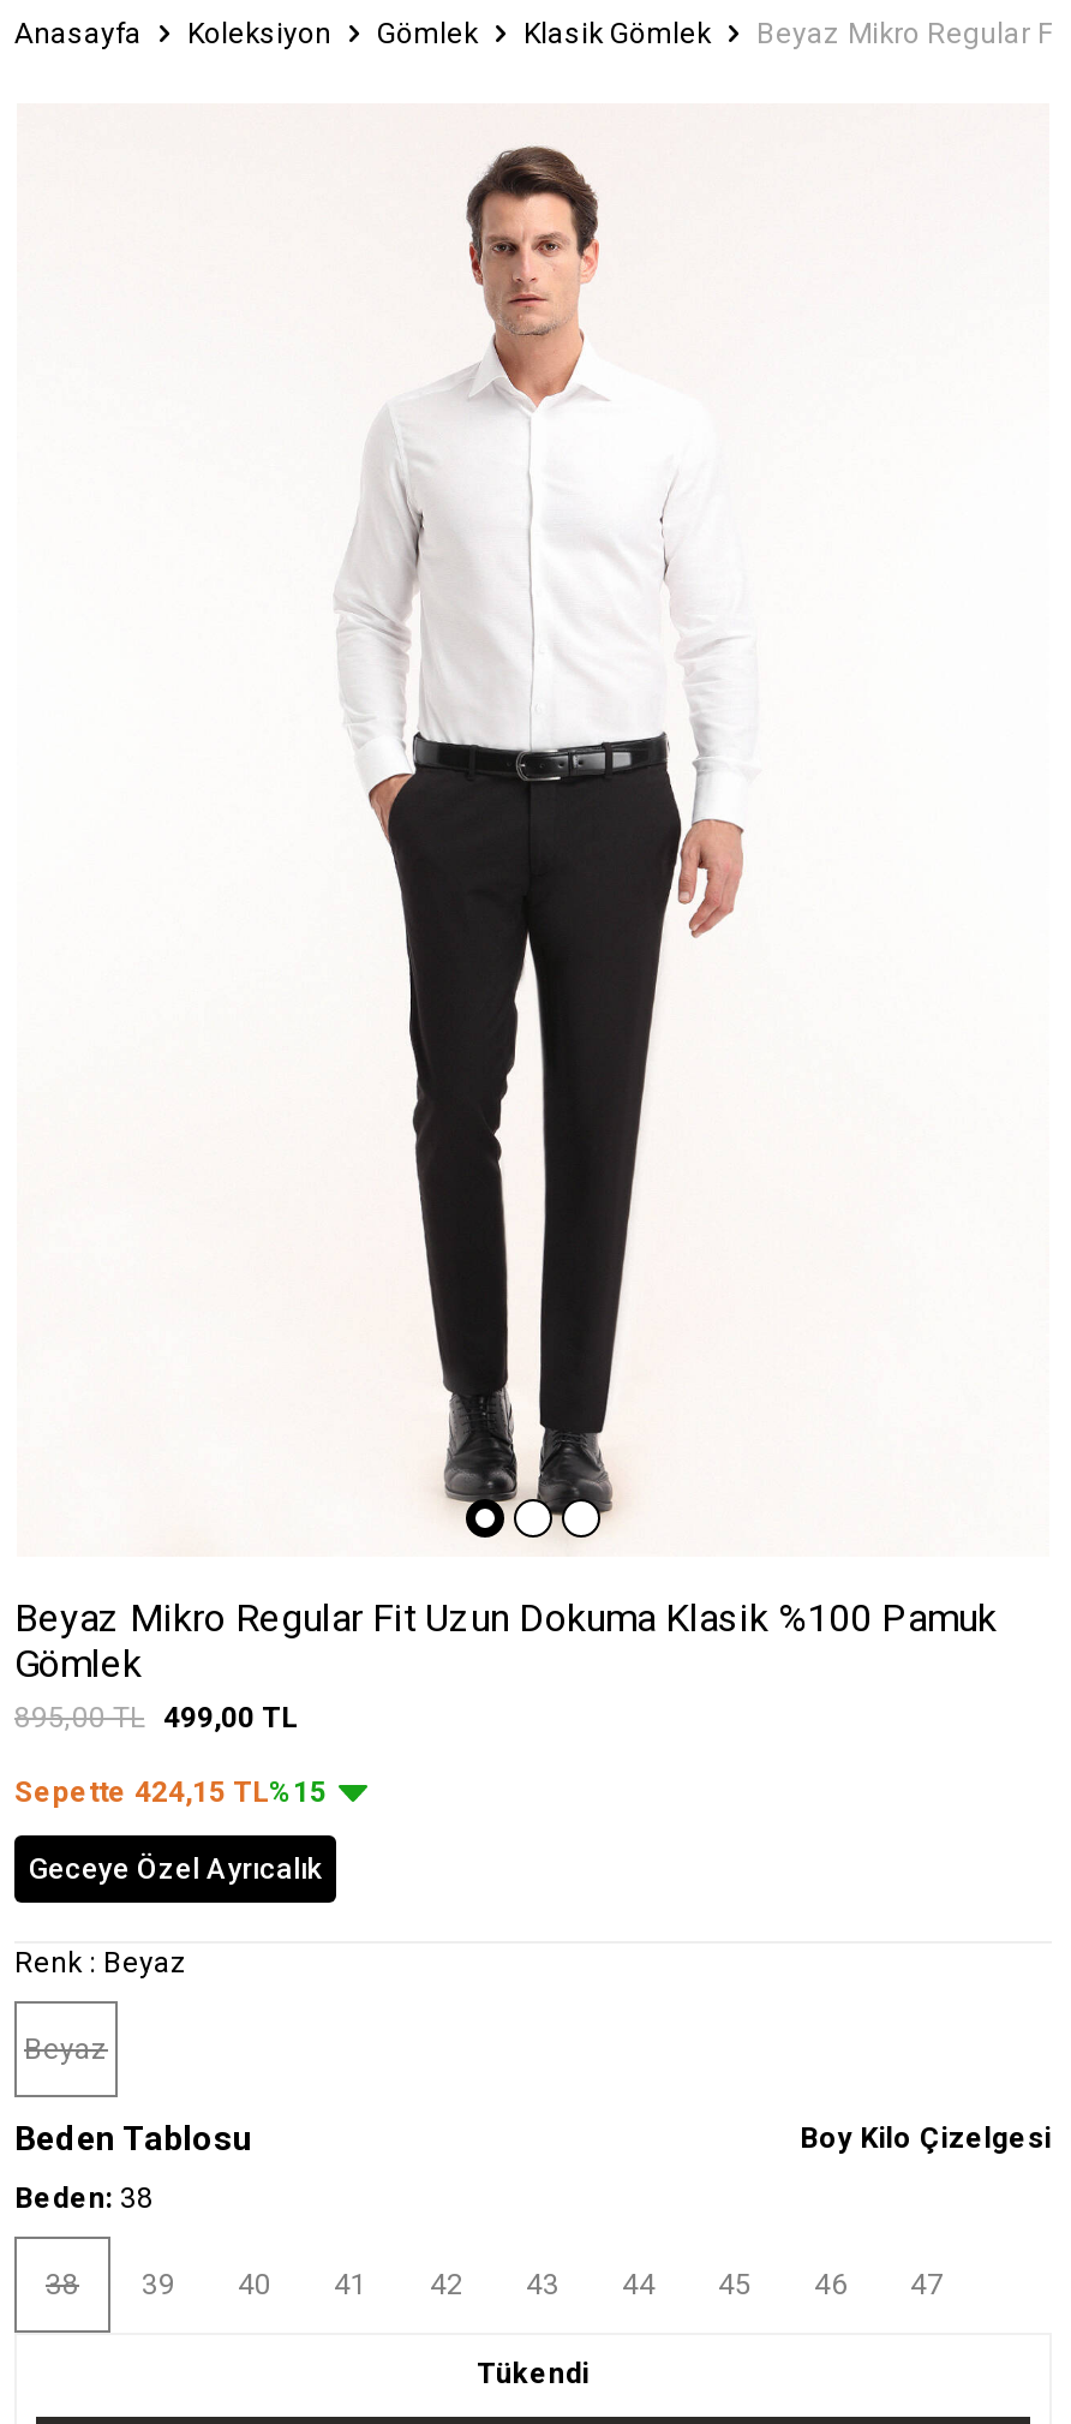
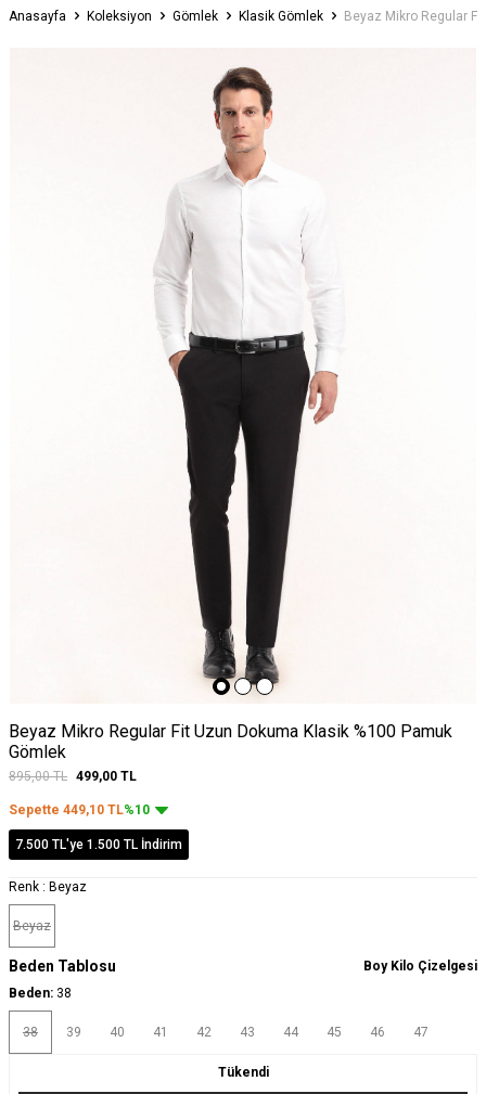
- Sepette 424,15 TL%15
+ Sepette 449,10 TL%10

- Geceye Özel Ayrıcalık
+ 7.500 TL'ye 1.500 TL İndirim
